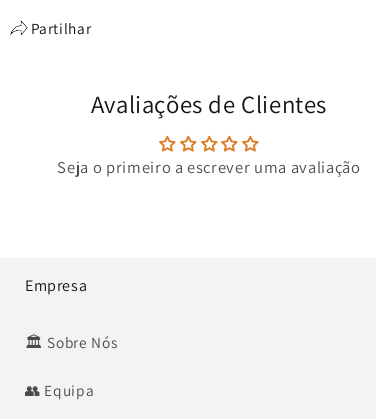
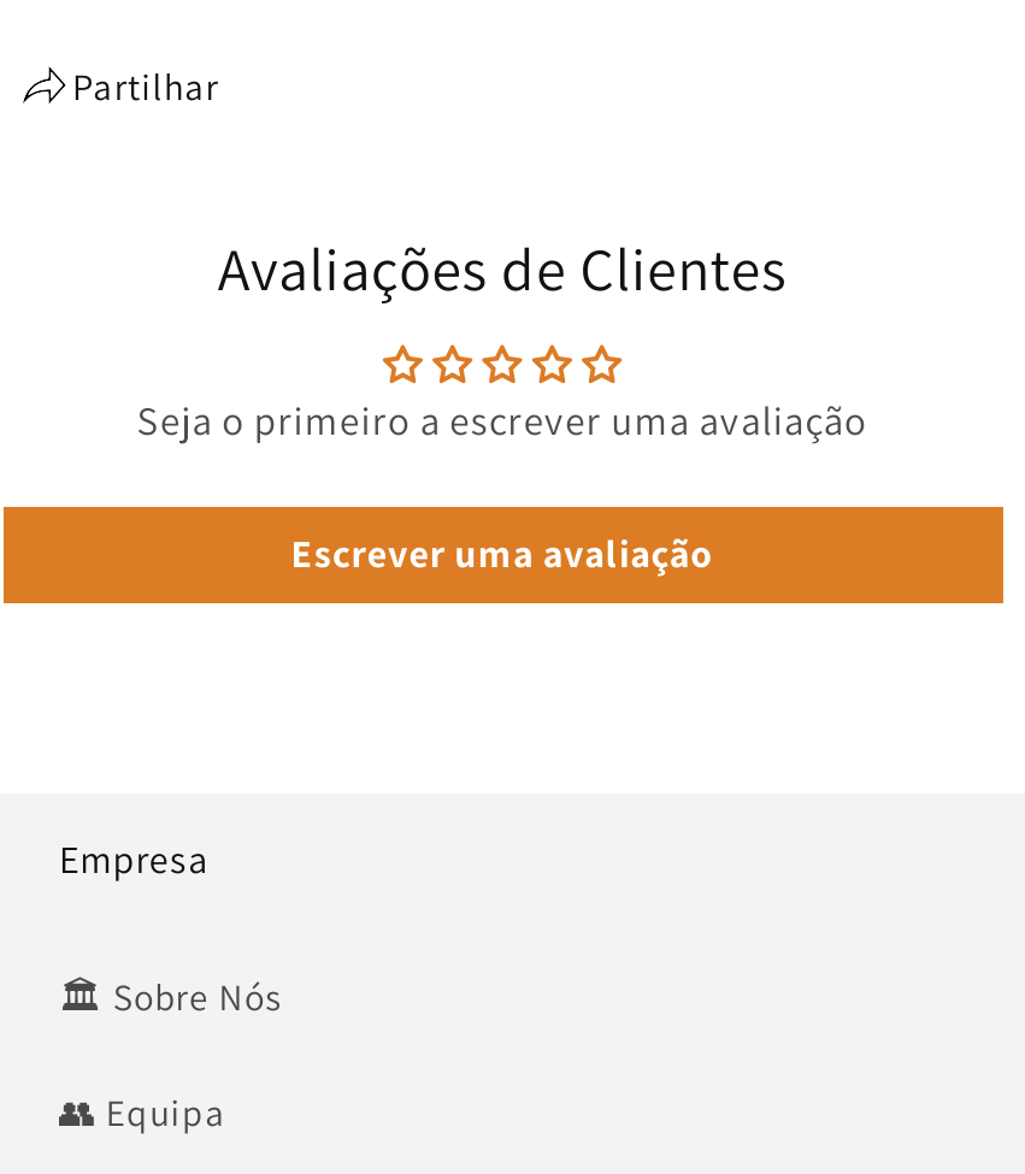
+ Escrever uma avaliação
